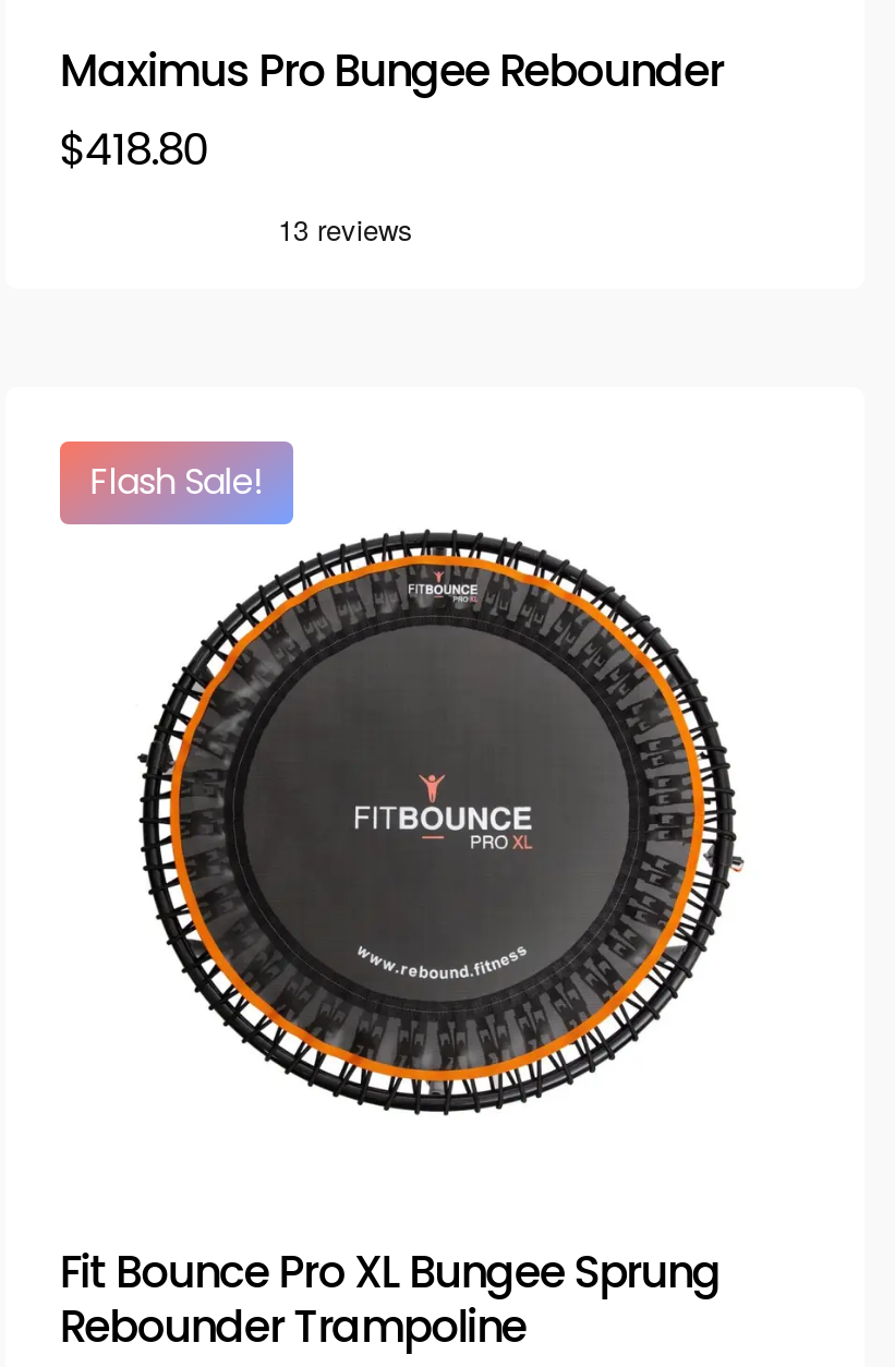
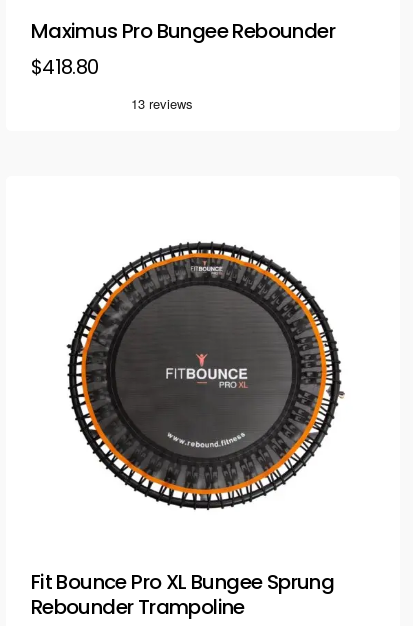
- Flash Sale!
